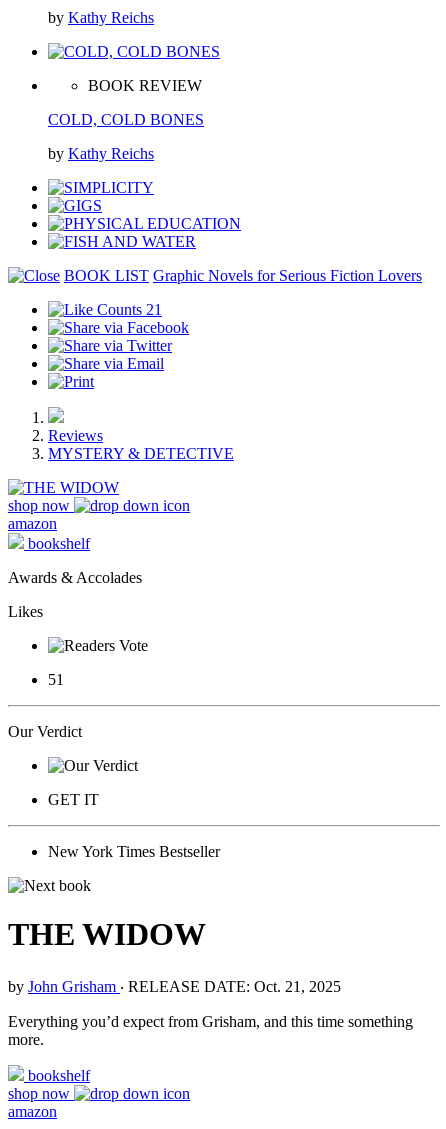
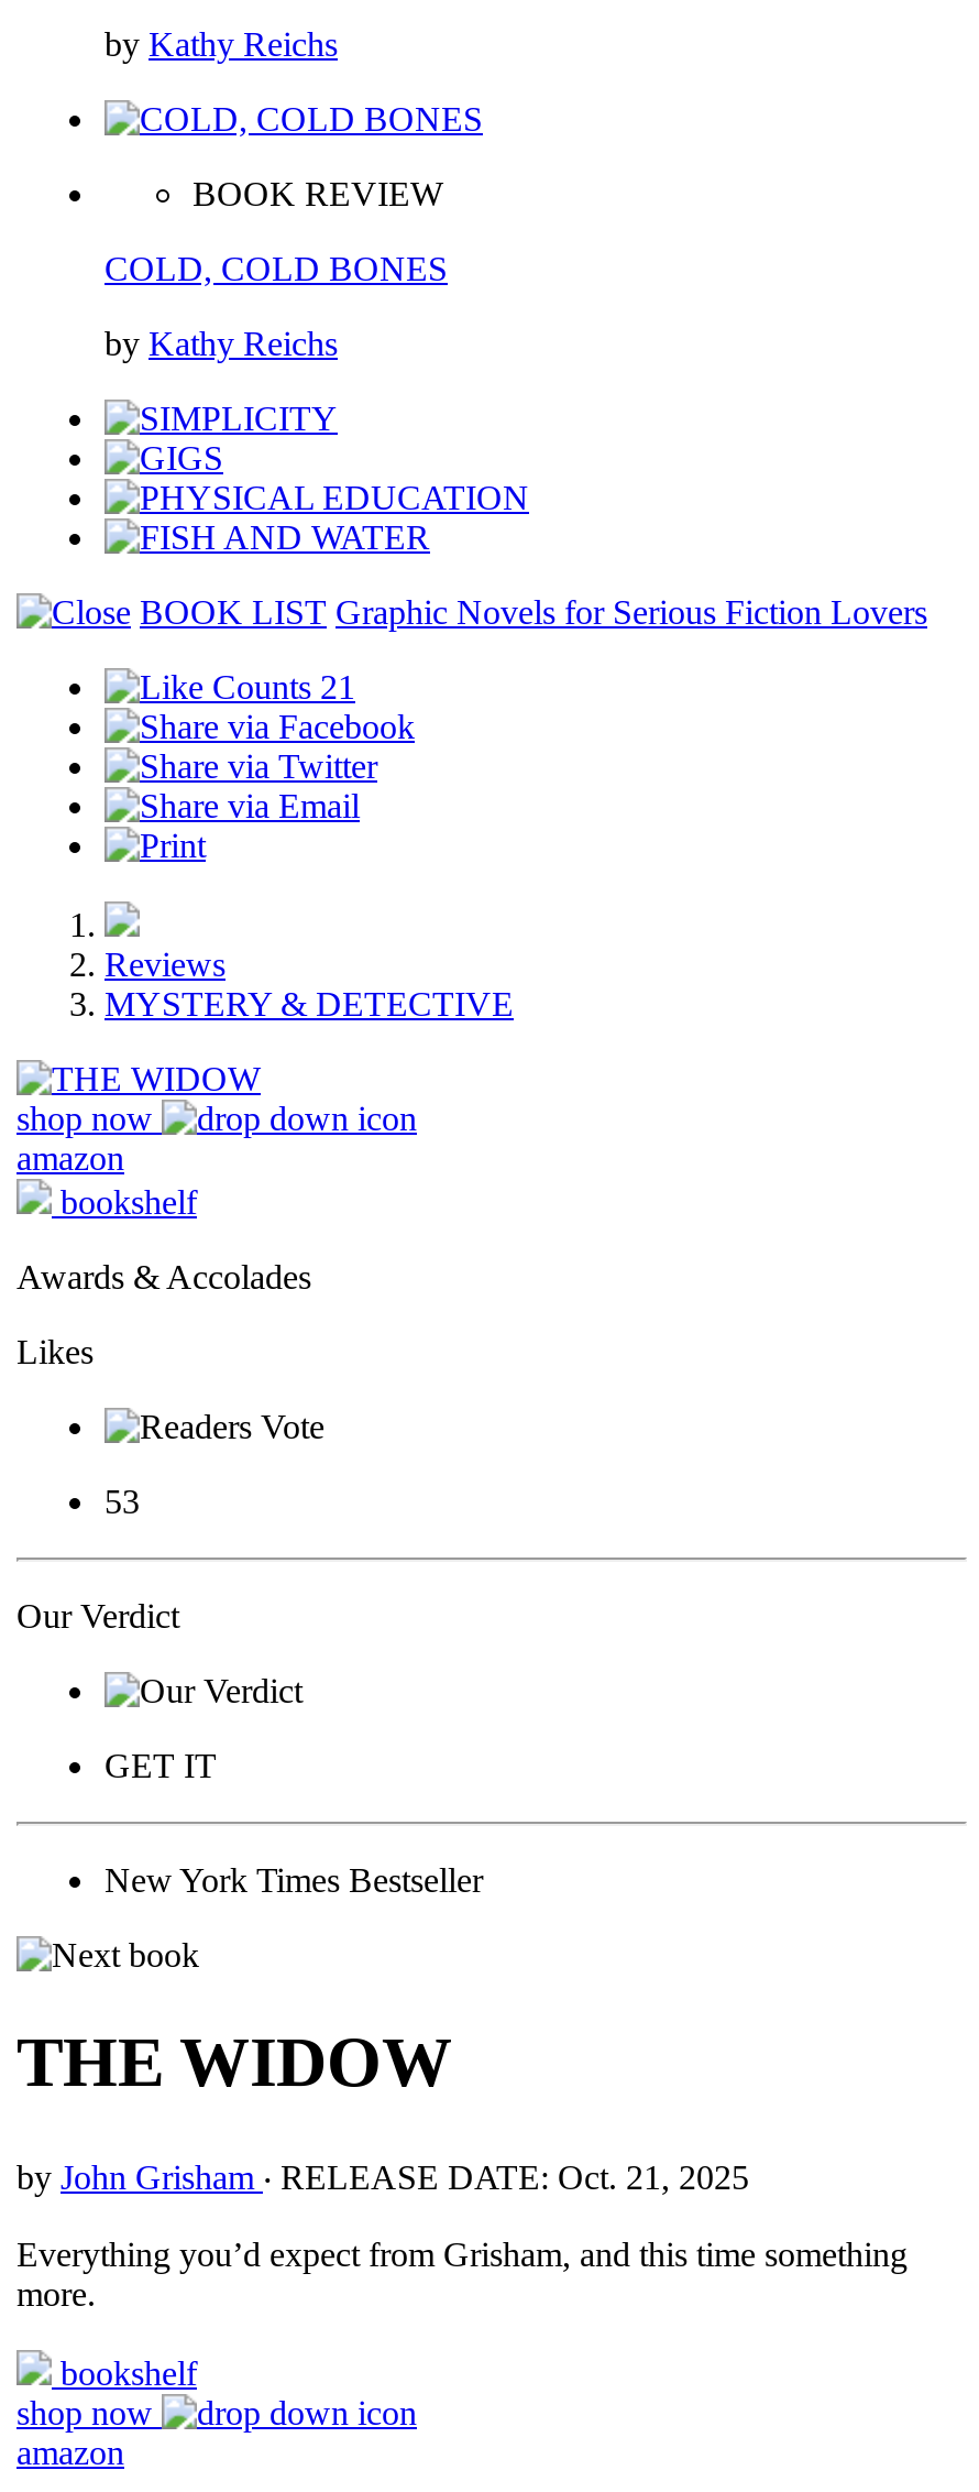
- 51
+ 53
